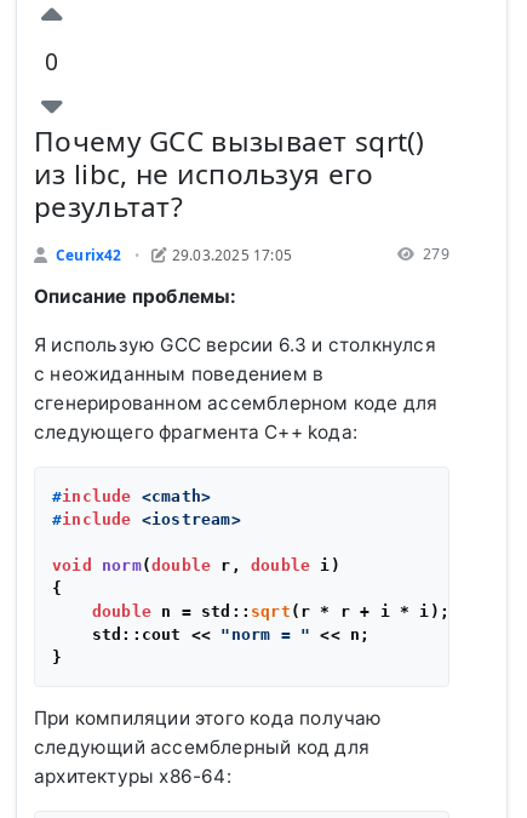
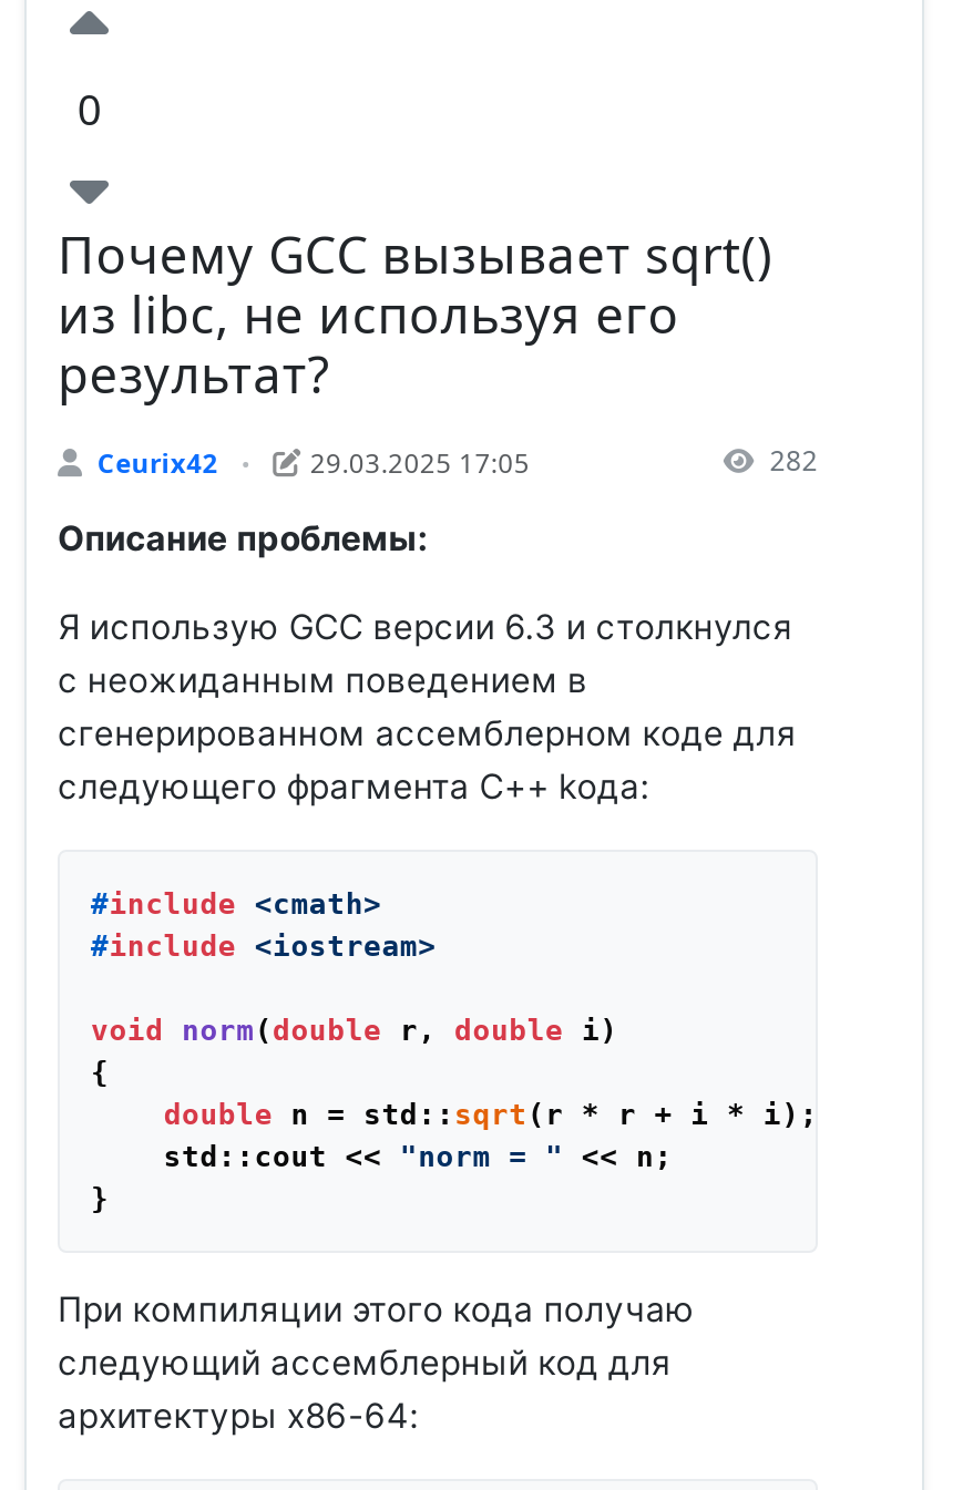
- 279
+ 282
